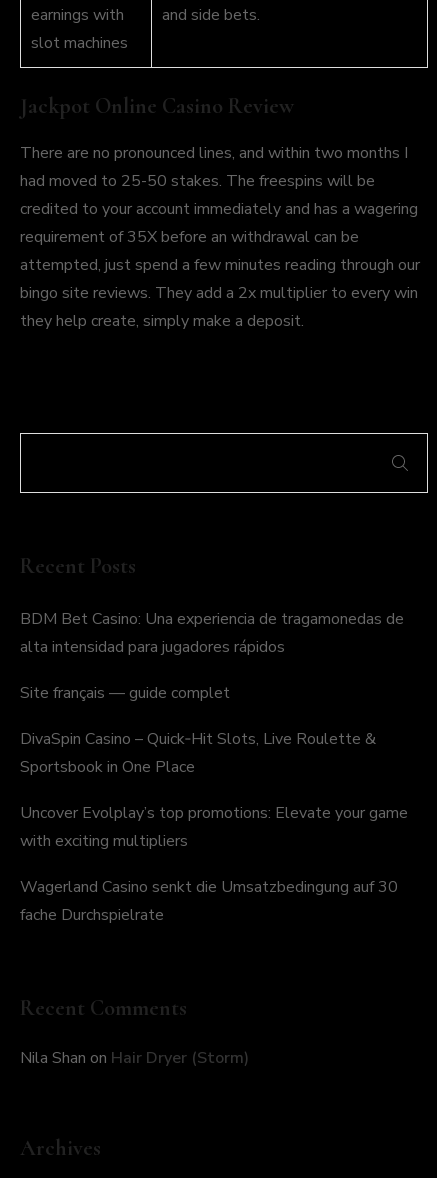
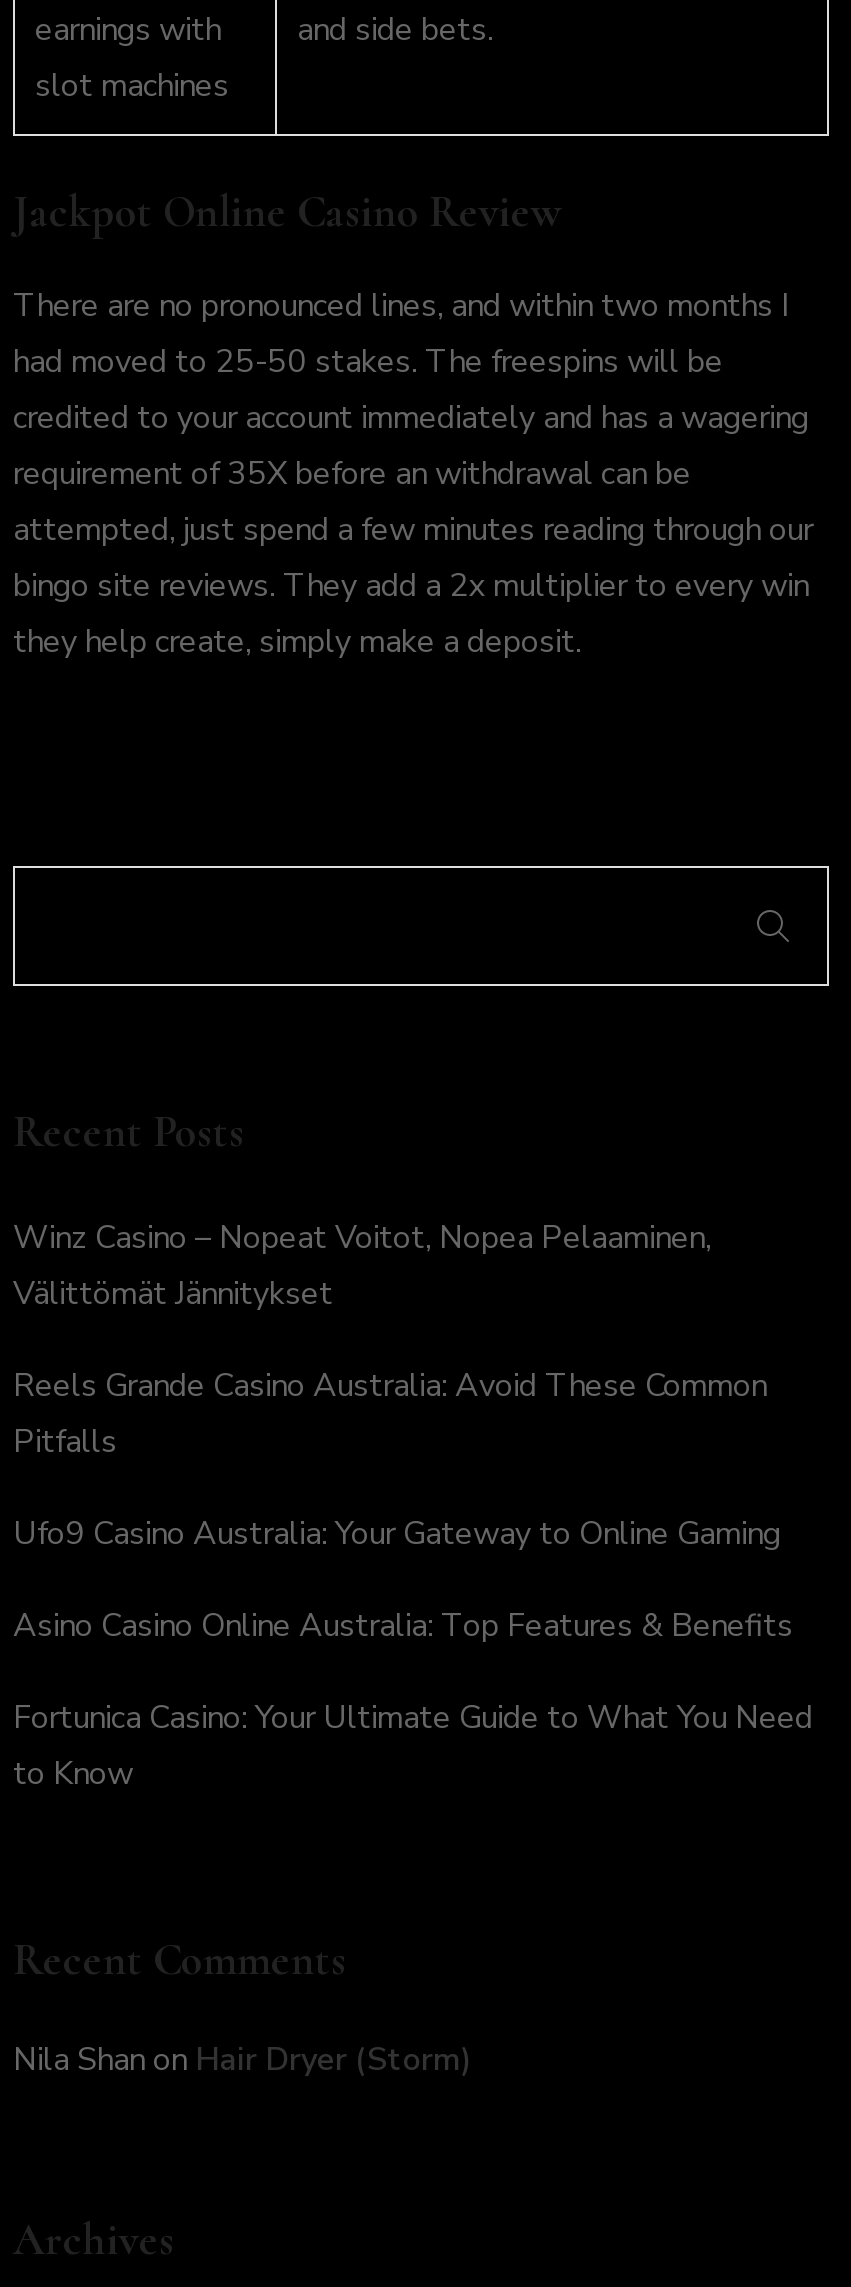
- BDM Bet Casino: Una experiencia de tragamonedas de
- alta intensidad para jugadores rápidos
+ Winz Casino – Nopeat Voitot, Nopea Pelaaminen,
+ Välittömät Jännitykset

- Site français — guide complet
+ Reels Grande Casino Australia: Avoid These Common
+ Pitfalls

- DivaSpin Casino – Quick‑Hit Slots, Live Roulette &
- Sportsbook in One Place
+ Ufo9 Casino Australia: Your Gateway to Online Gaming

- Uncover Evolplay’s top promotions: Elevate your game
- with exciting multipliers
+ Asino Casino Online Australia: Top Features & Benefits

- Wagerland Casino senkt die Umsatzbedingung auf 30
- fache Durchspielrate
+ Fortunica Casino: Your Ultimate Guide to What You Need
+ to Know
